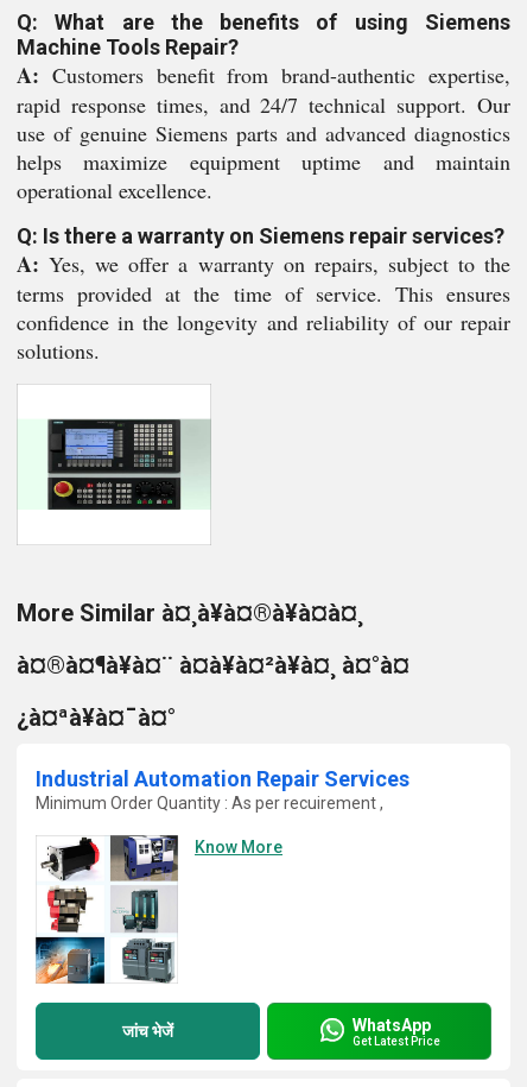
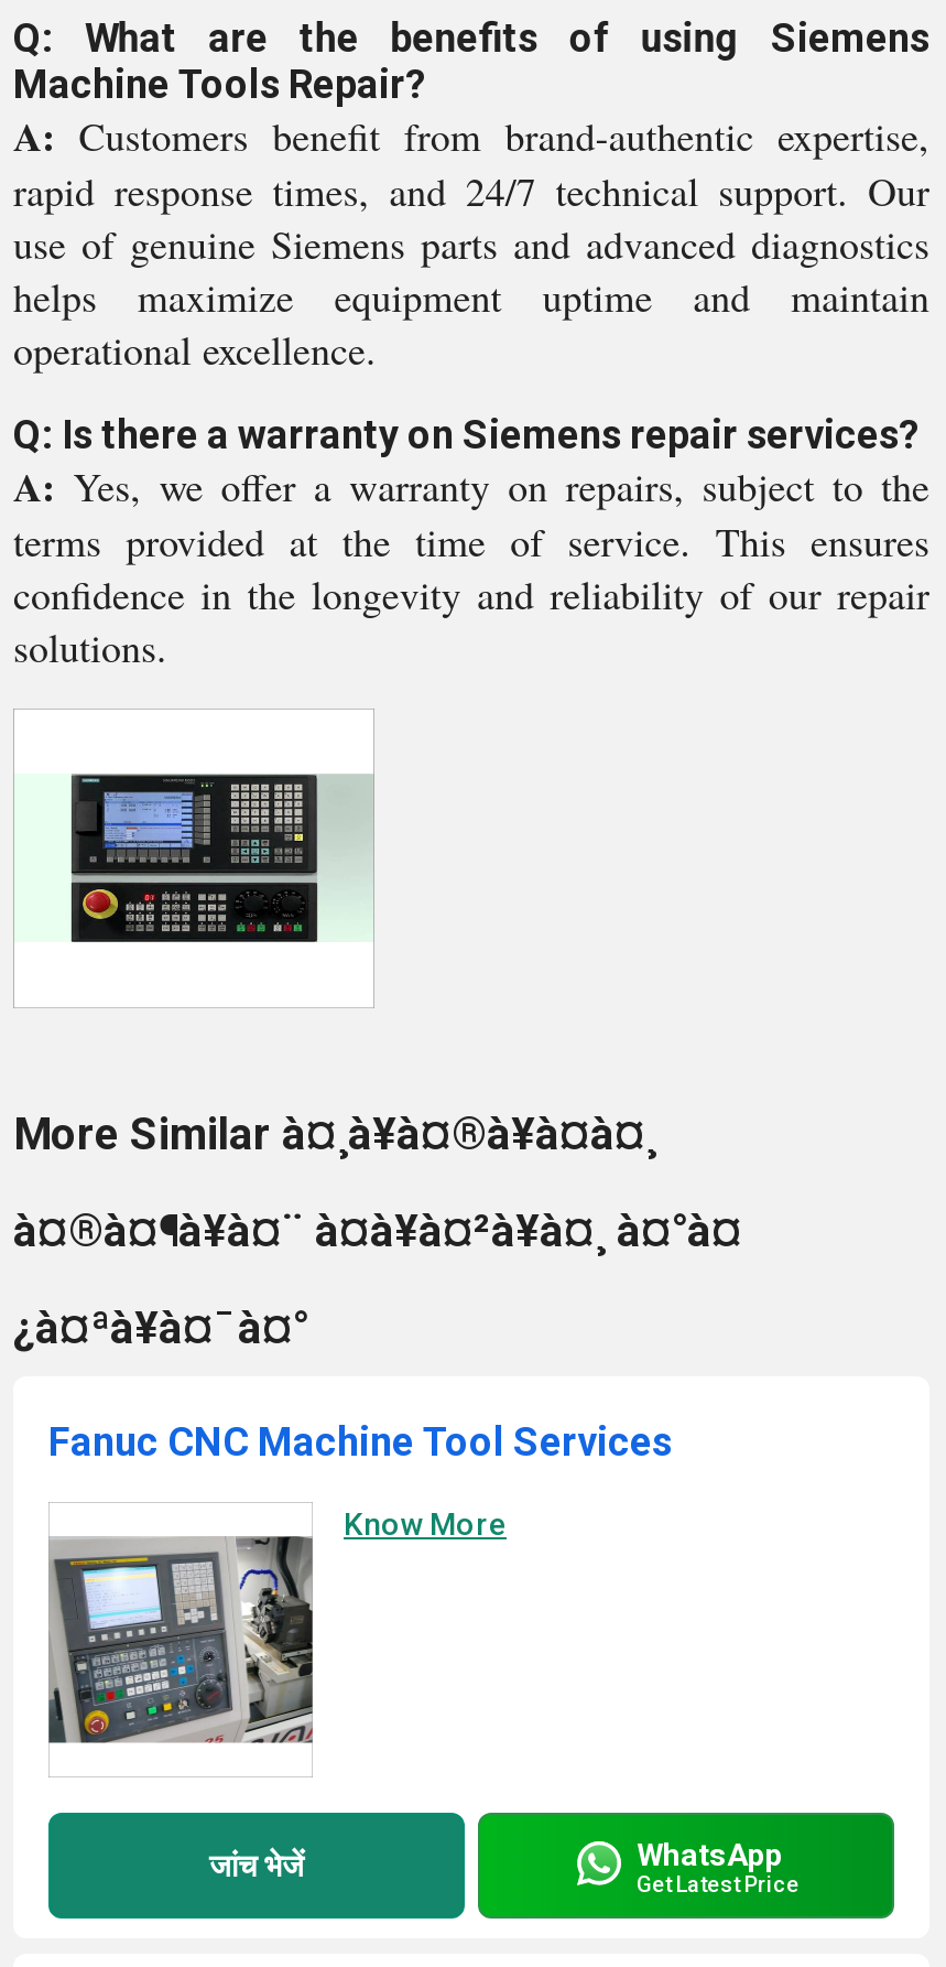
- Industrial Automation Repair Services
- Minimum Order Quantity : As per recuirement ,
+ Fanuc CNC Machine Tool Services

- [image]
+ [image]
